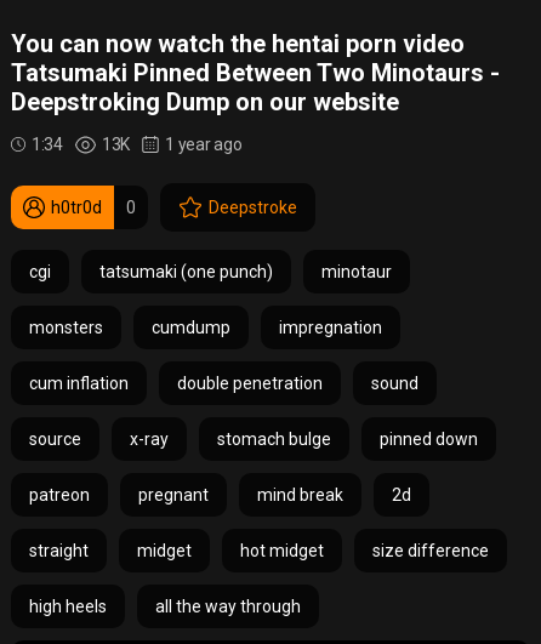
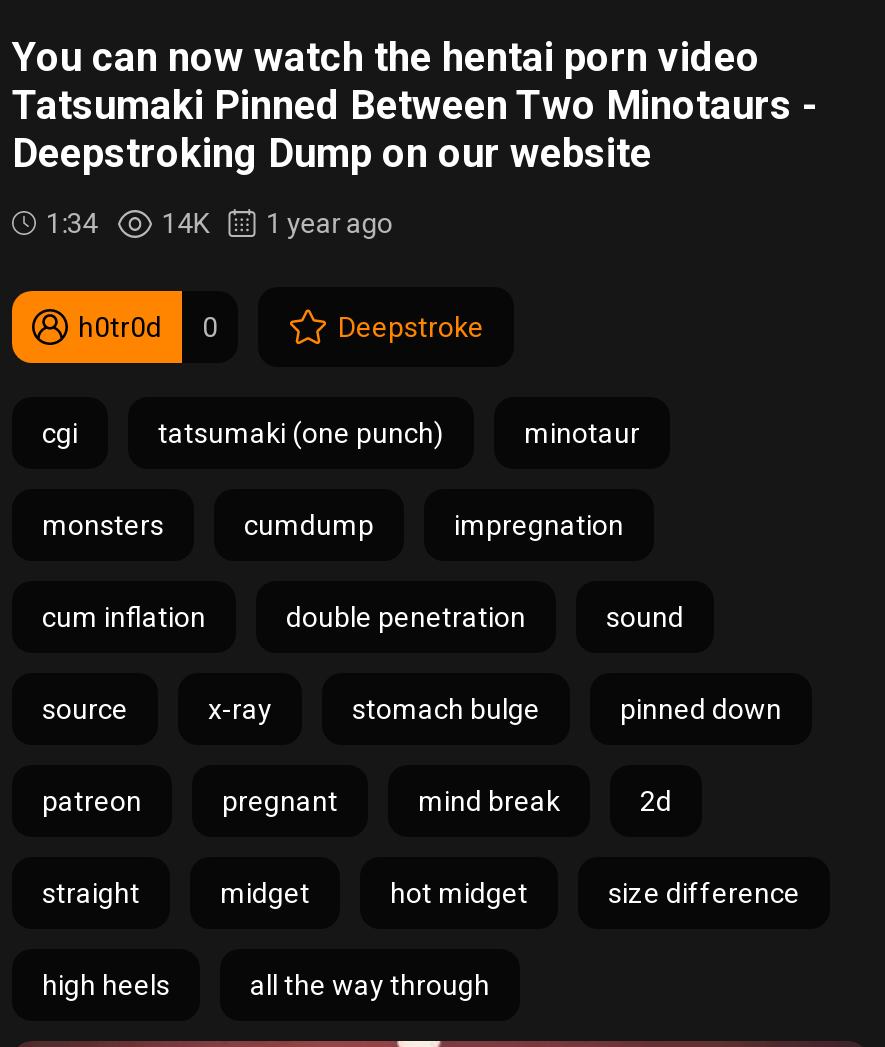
- 13K 1 year ago
+ 14K 1 year ago
